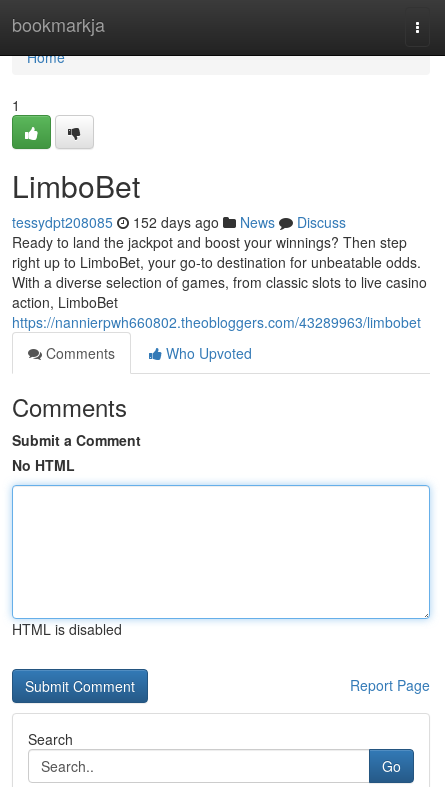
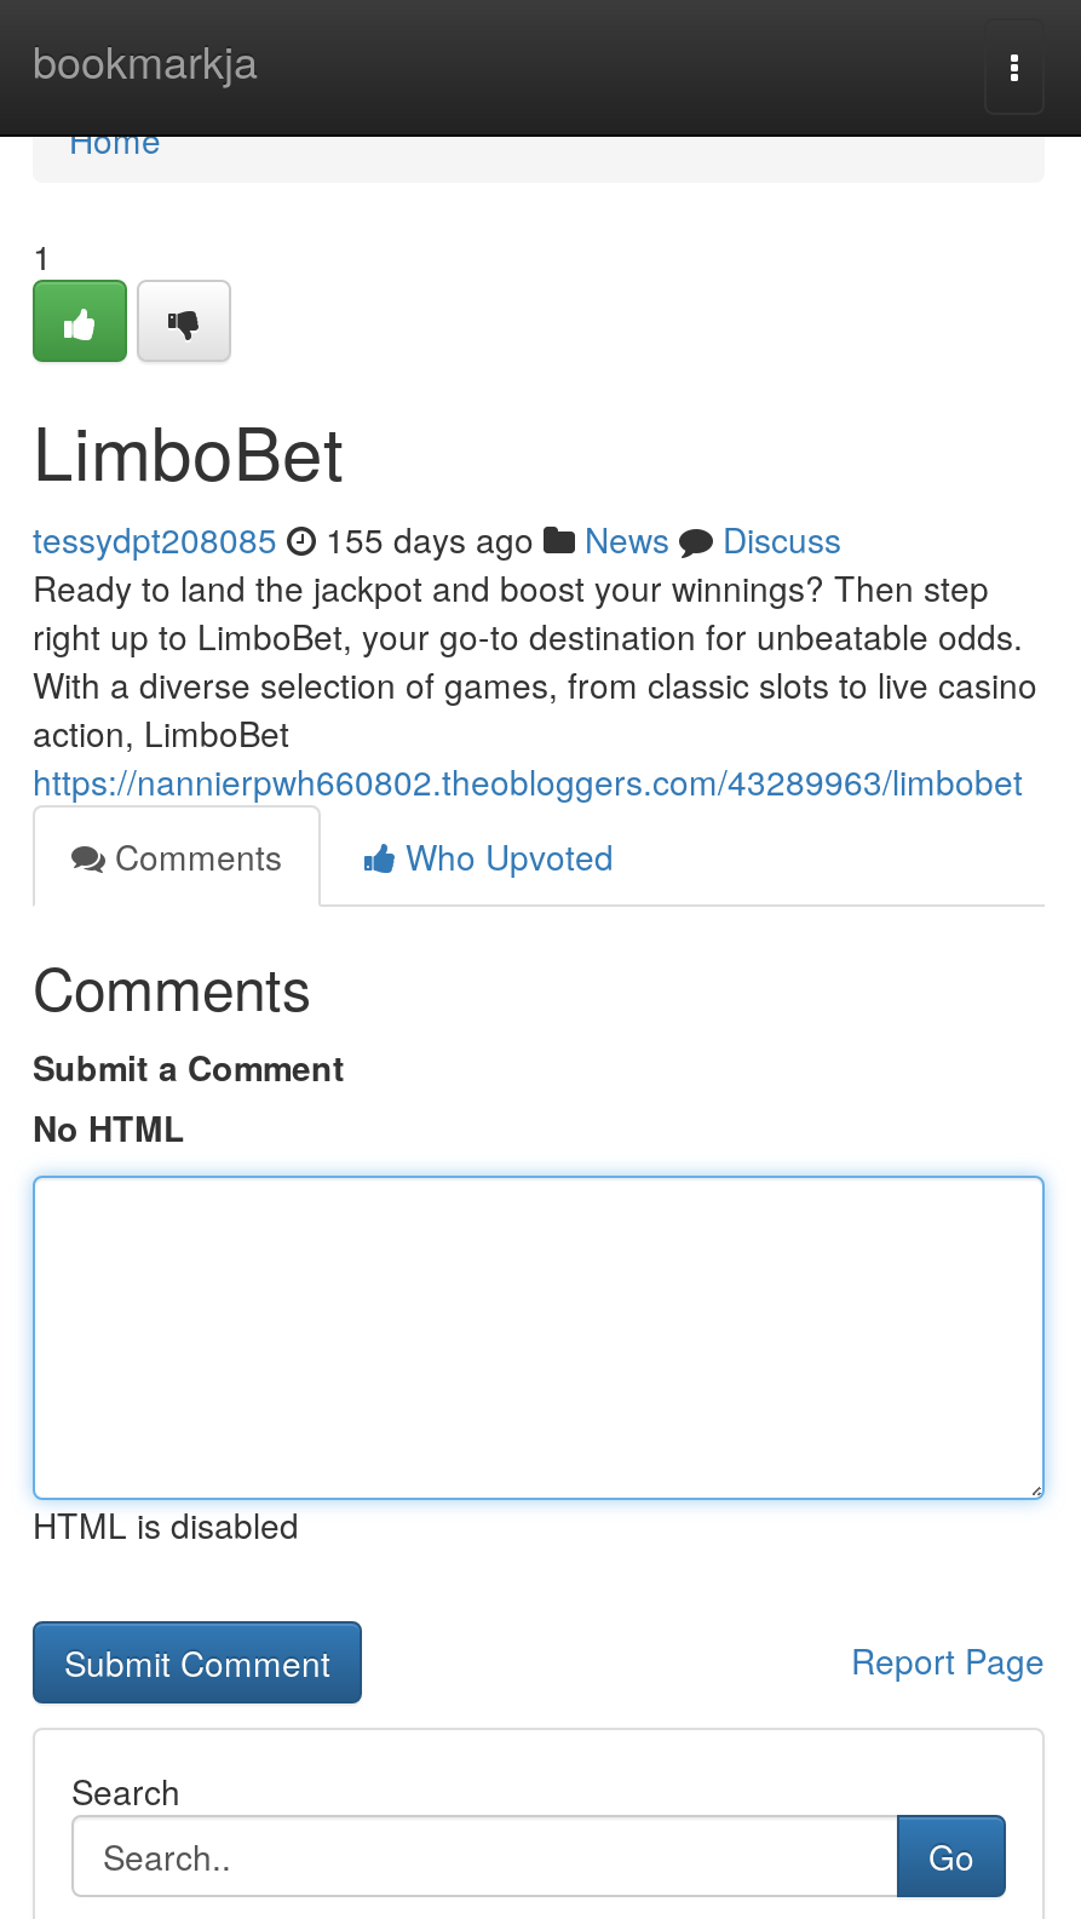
- tessydpt208085 152 days ago News Discuss
+ tessydpt208085 155 days ago News Discuss
